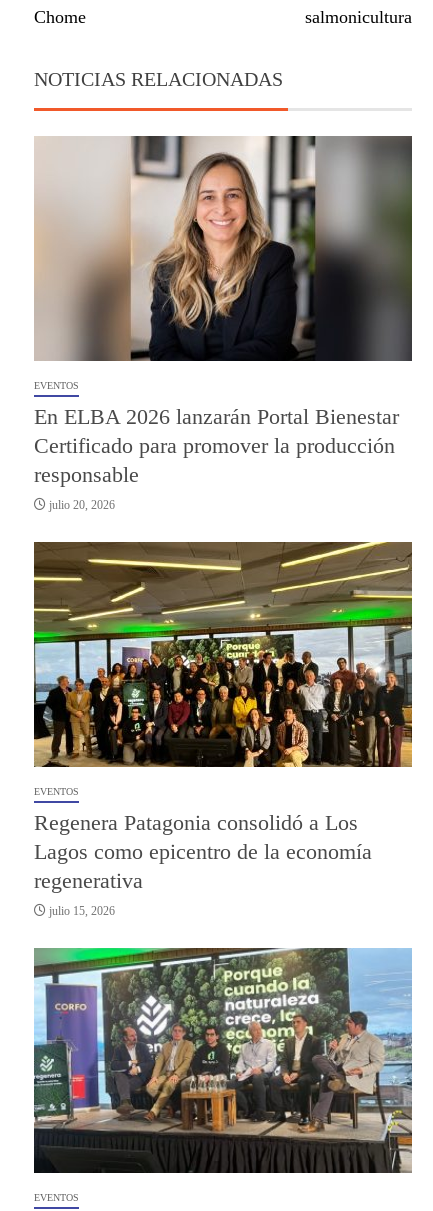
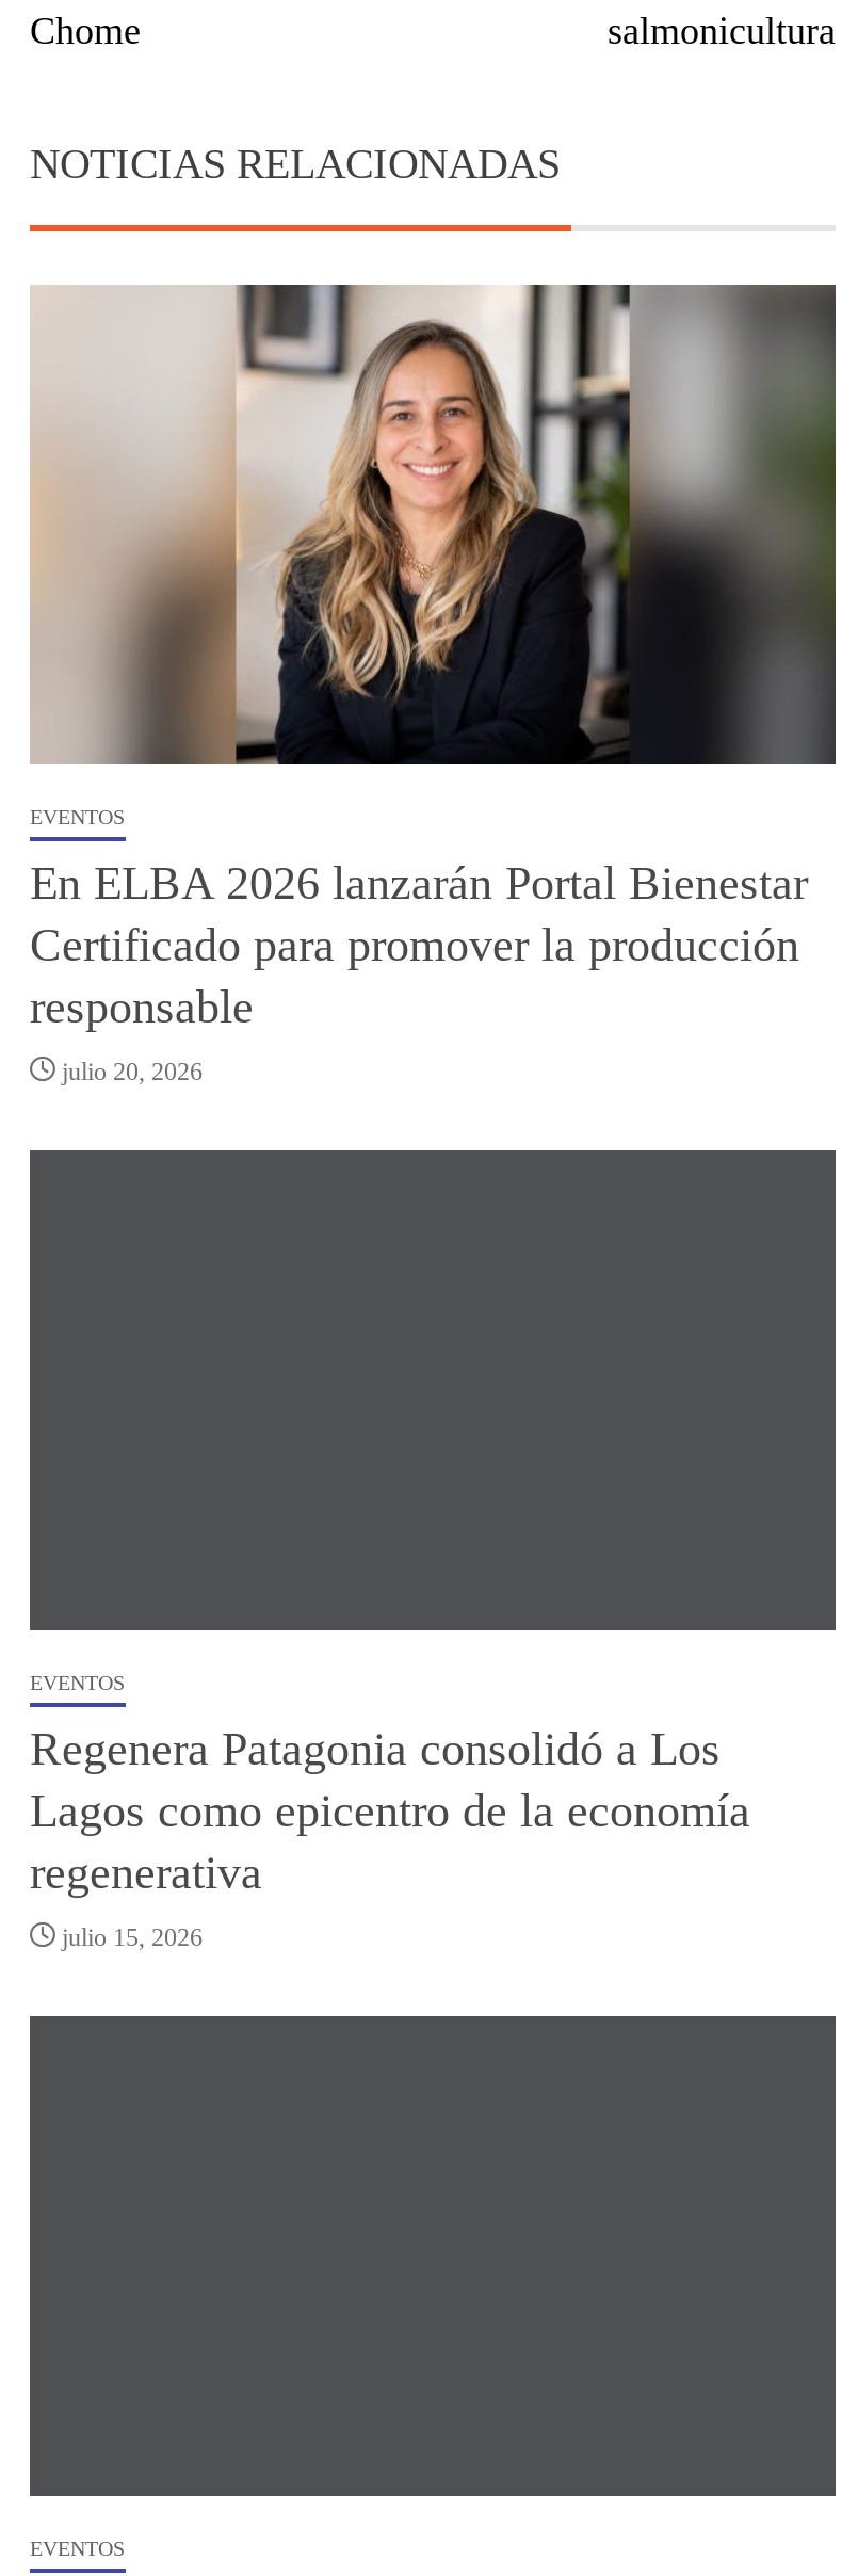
- [image]

- [image]
